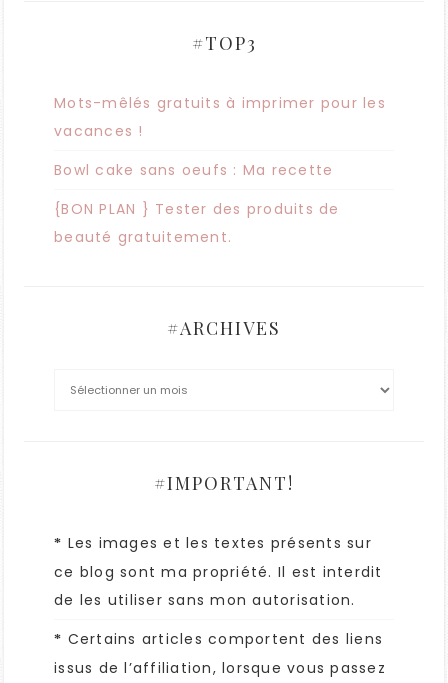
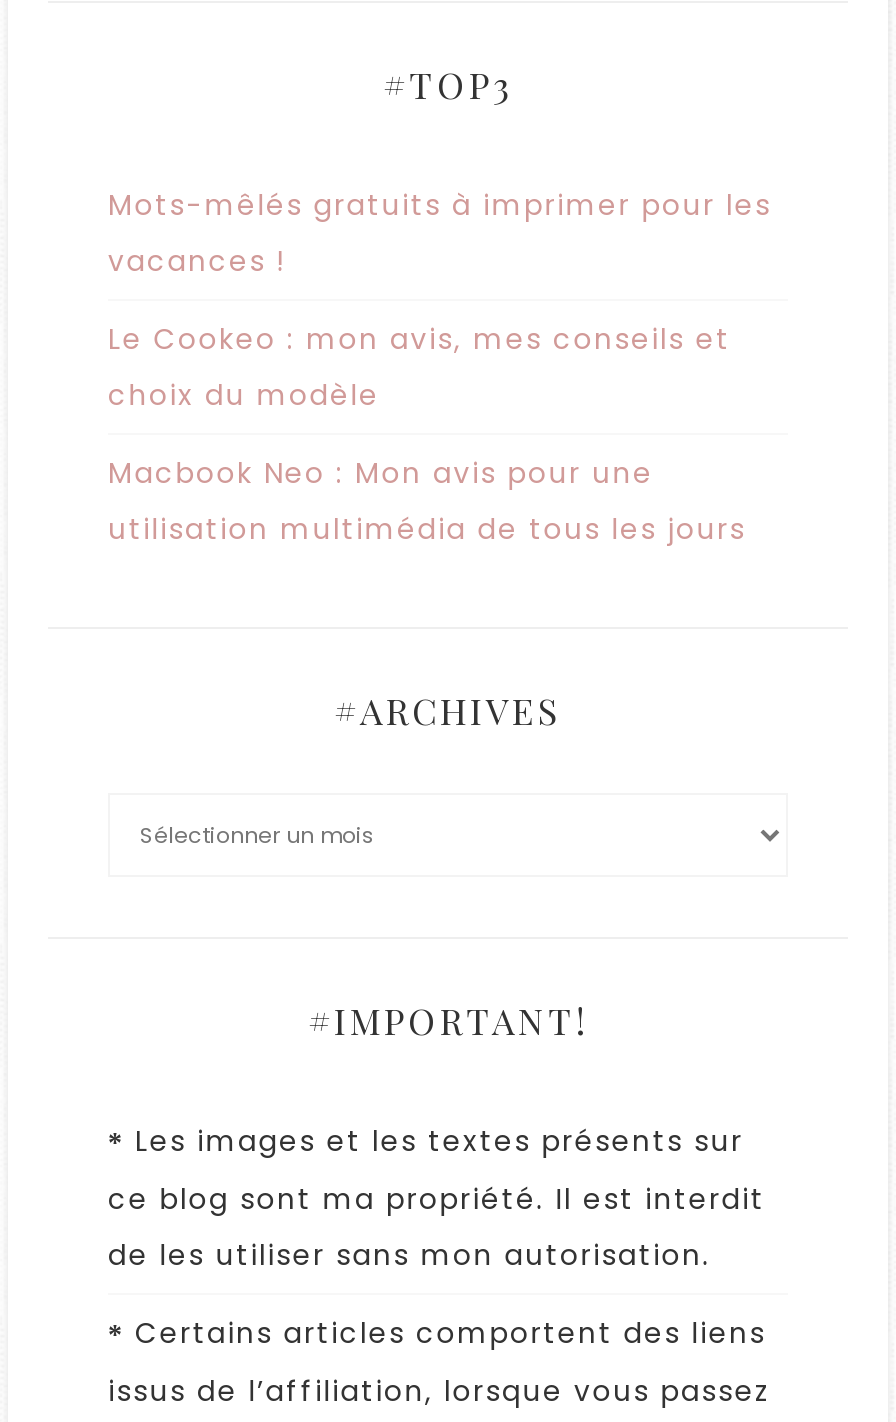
- Bowl cake sans oeufs : Ma recette
+ Le Cookeo : mon avis, mes conseils et
+ choix du modèle

- {BON PLAN } Tester des produits de
- beauté gratuitement.
+ Macbook Neo : Mon avis pour une
+ utilisation multimédia de tous les jours
